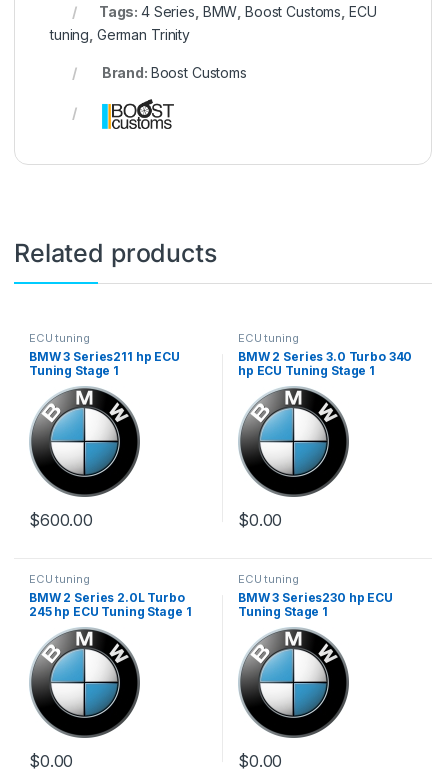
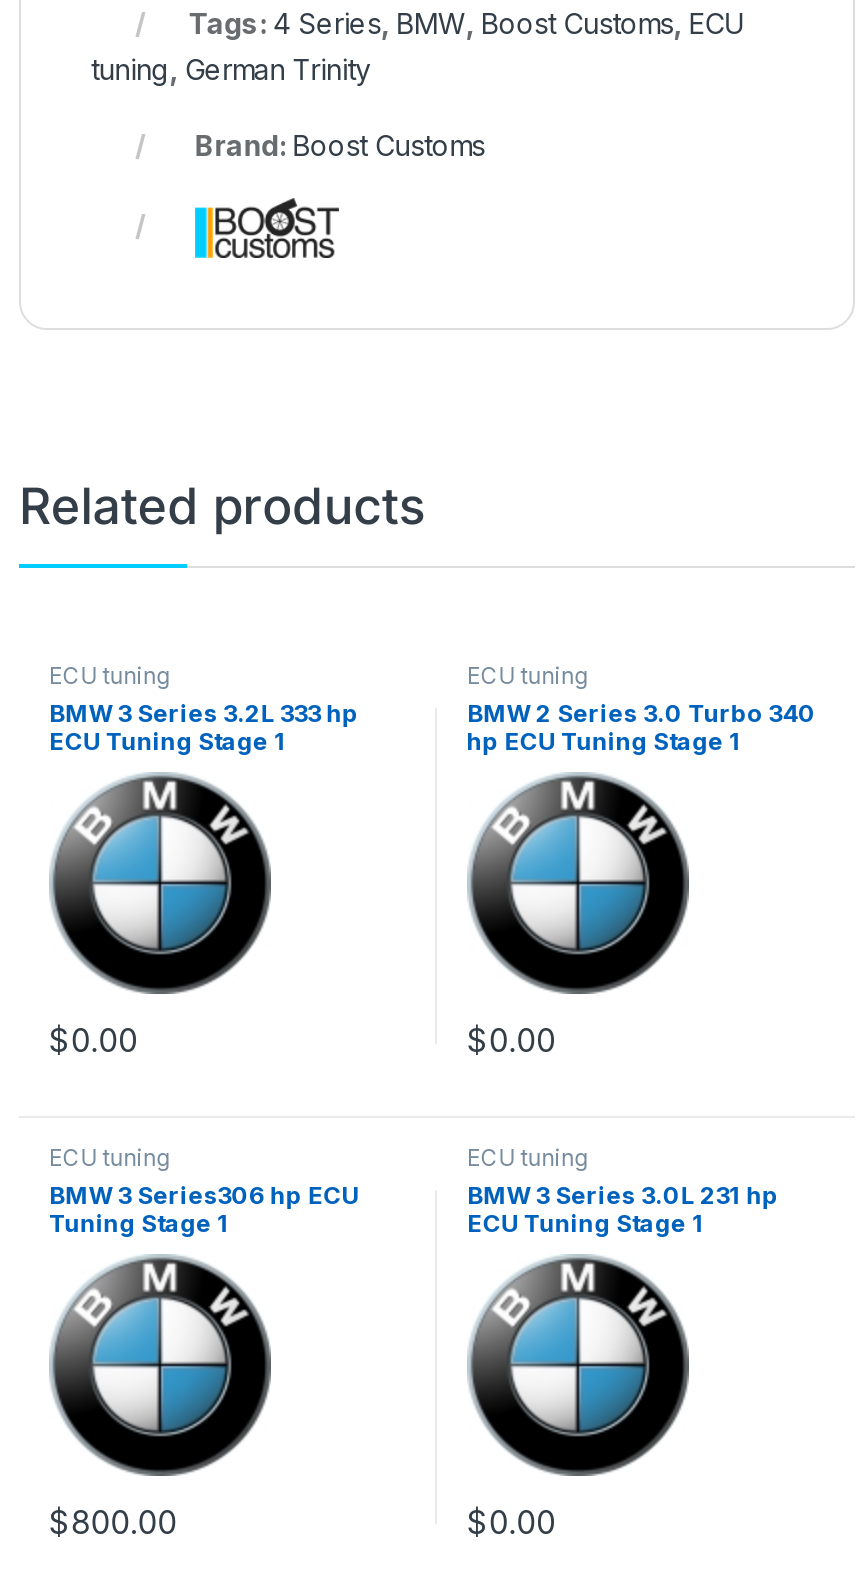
- BMW 3 Series211 hp ECU
- Tuning Stage 1
+ BMW 3 Series 3.2L 333 hp
+ ECU Tuning Stage 1

- $600.00
+ $0.00

- BMW 2 Series 2.0L Turbo
- 245 hp ECU Tuning Stage 1
+ BMW 3 Series306 hp ECU
+ Tuning Stage 1

- BMW 3 Series230 hp ECU
- Tuning Stage 1
+ BMW 3 Series 3.0L 231 hp
+ ECU Tuning Stage 1

- $0.00
+ $800.00
